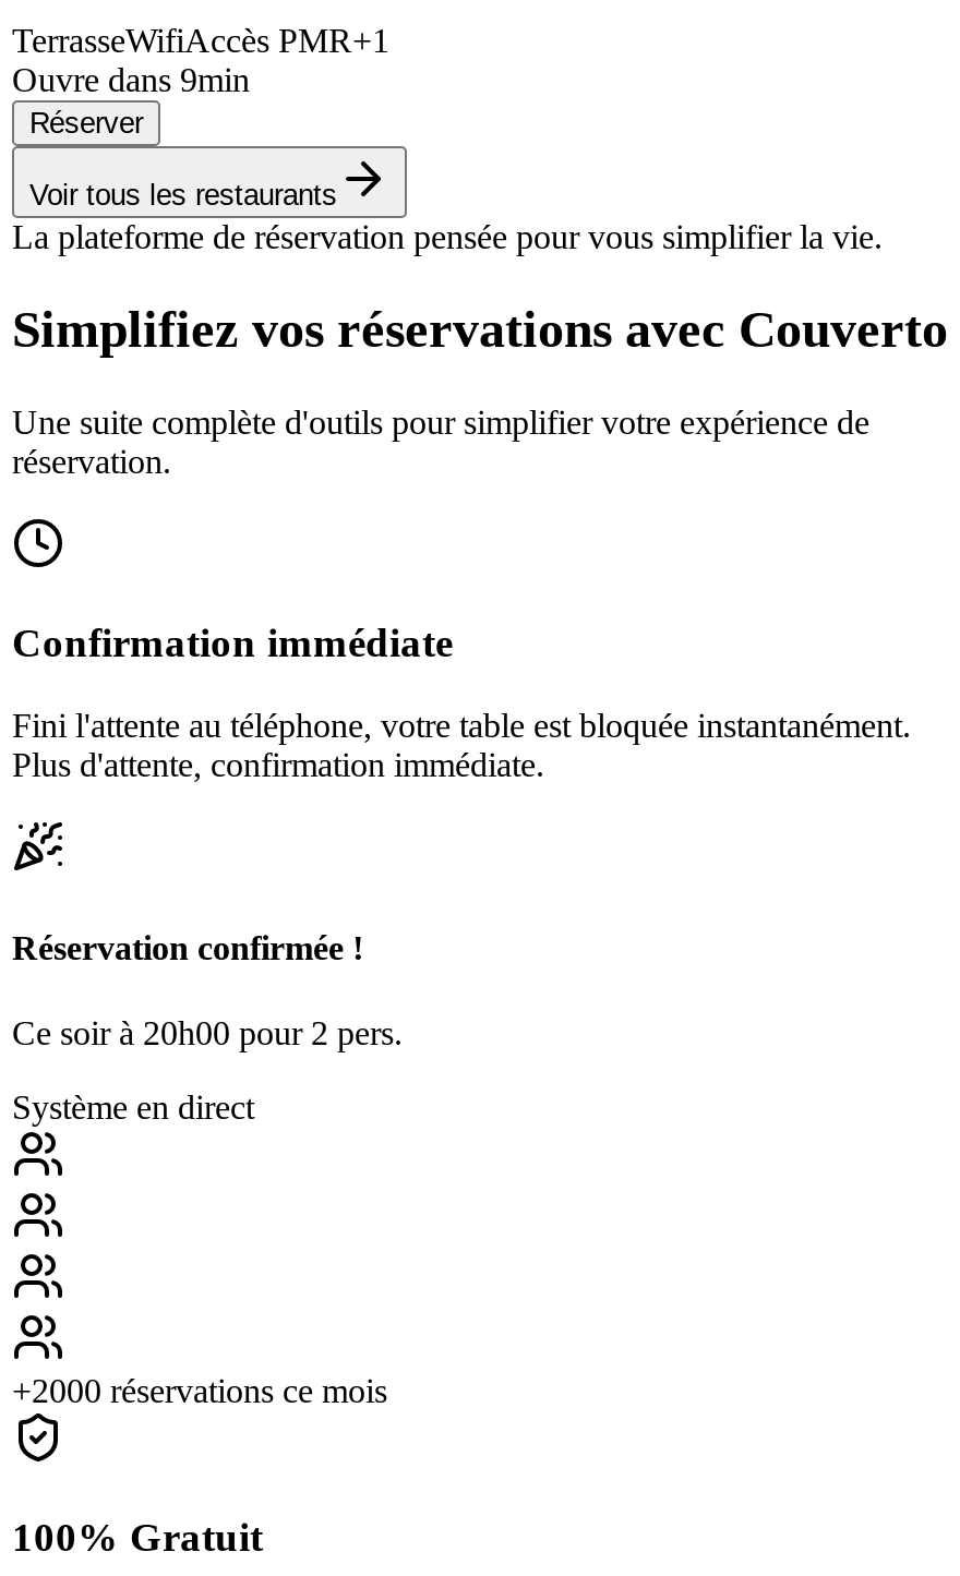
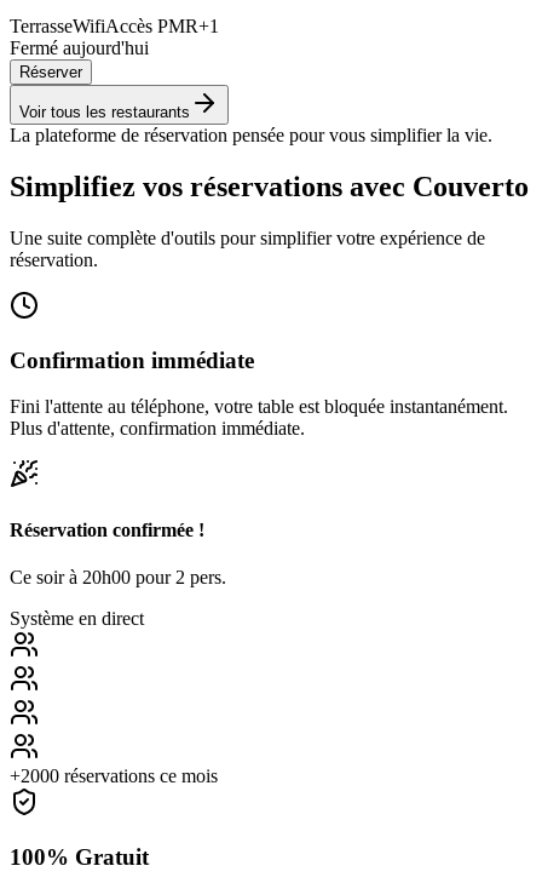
- Ouvre dans 9min
+ Fermé aujourd'hui
